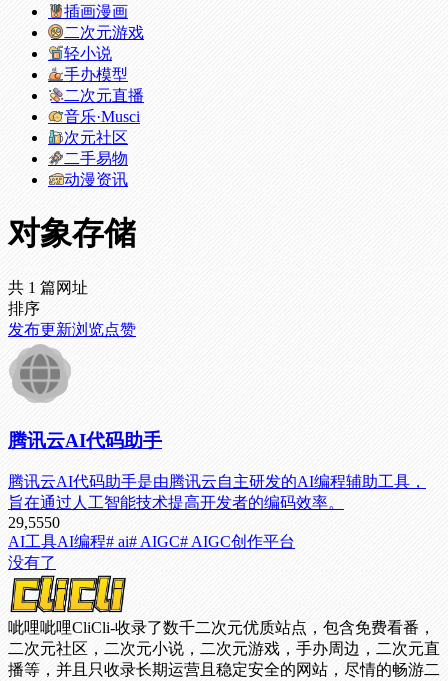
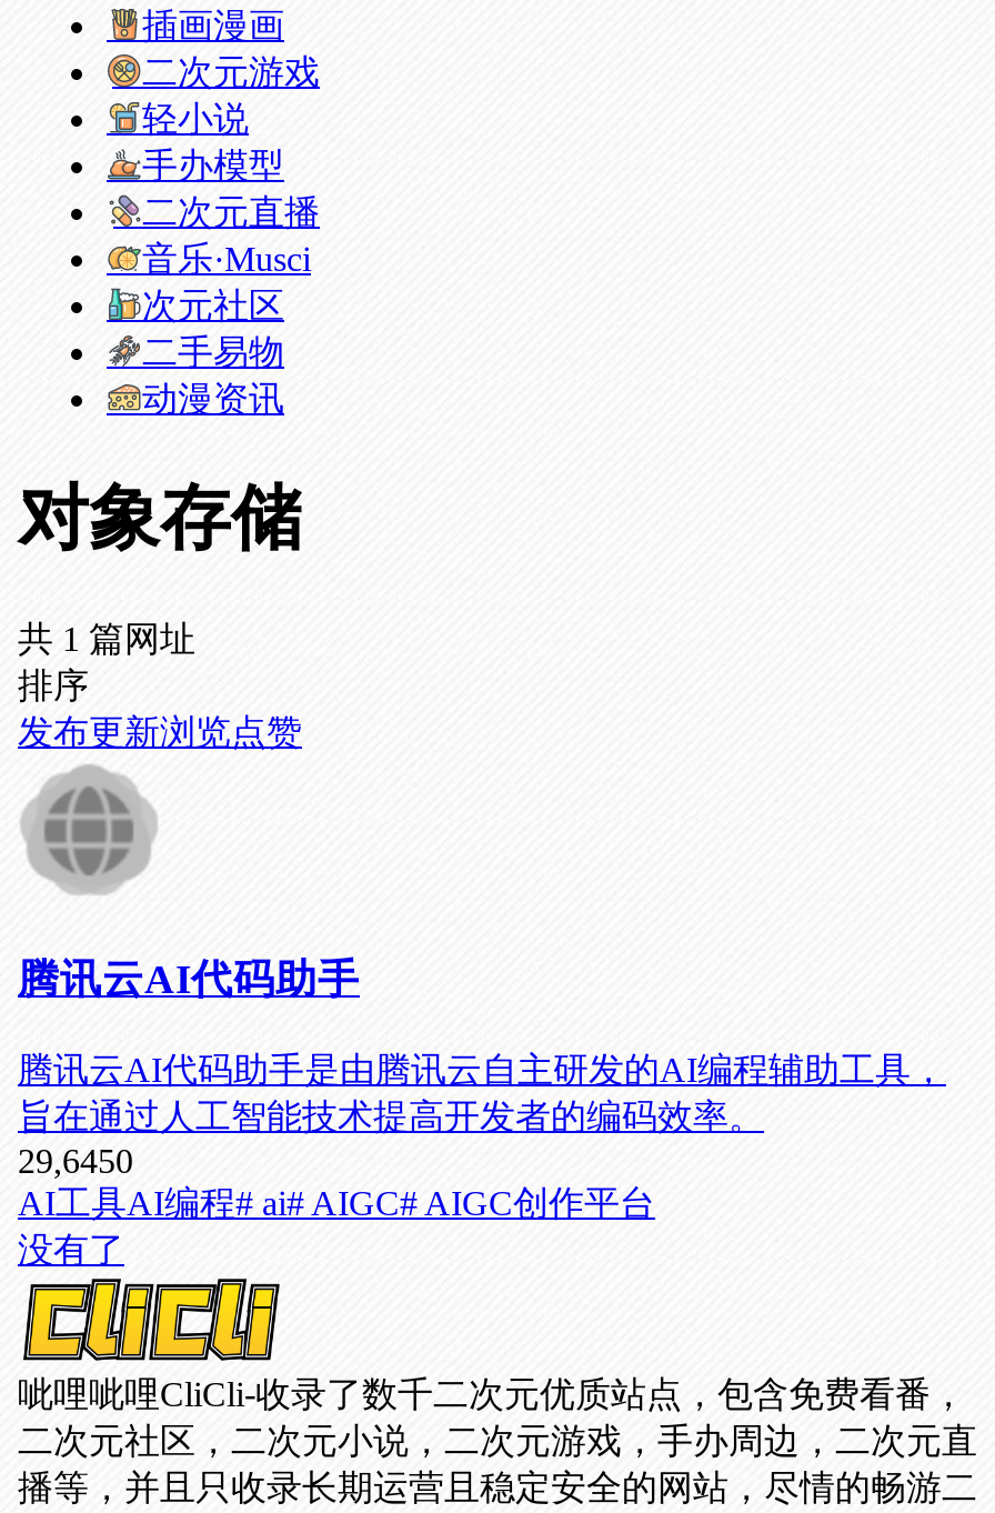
- 29,5550
+ 29,6450
